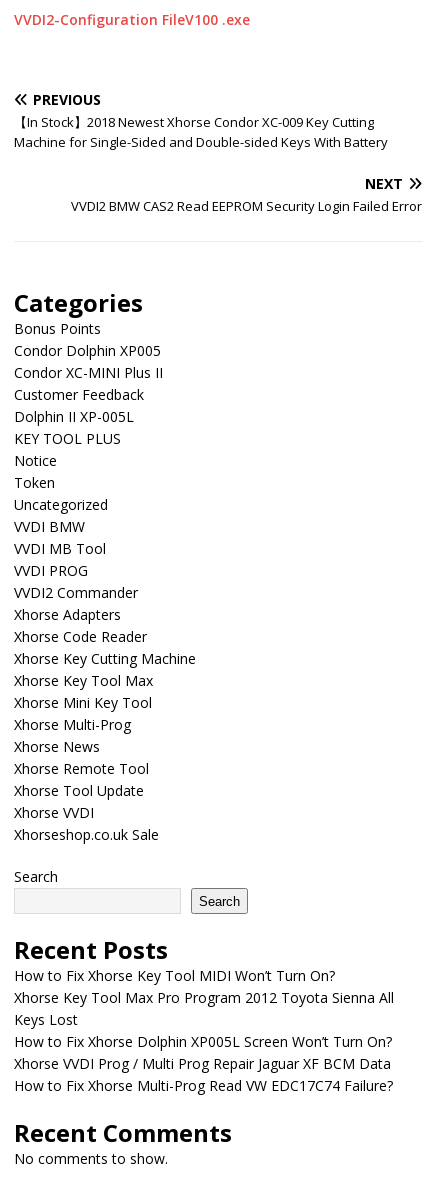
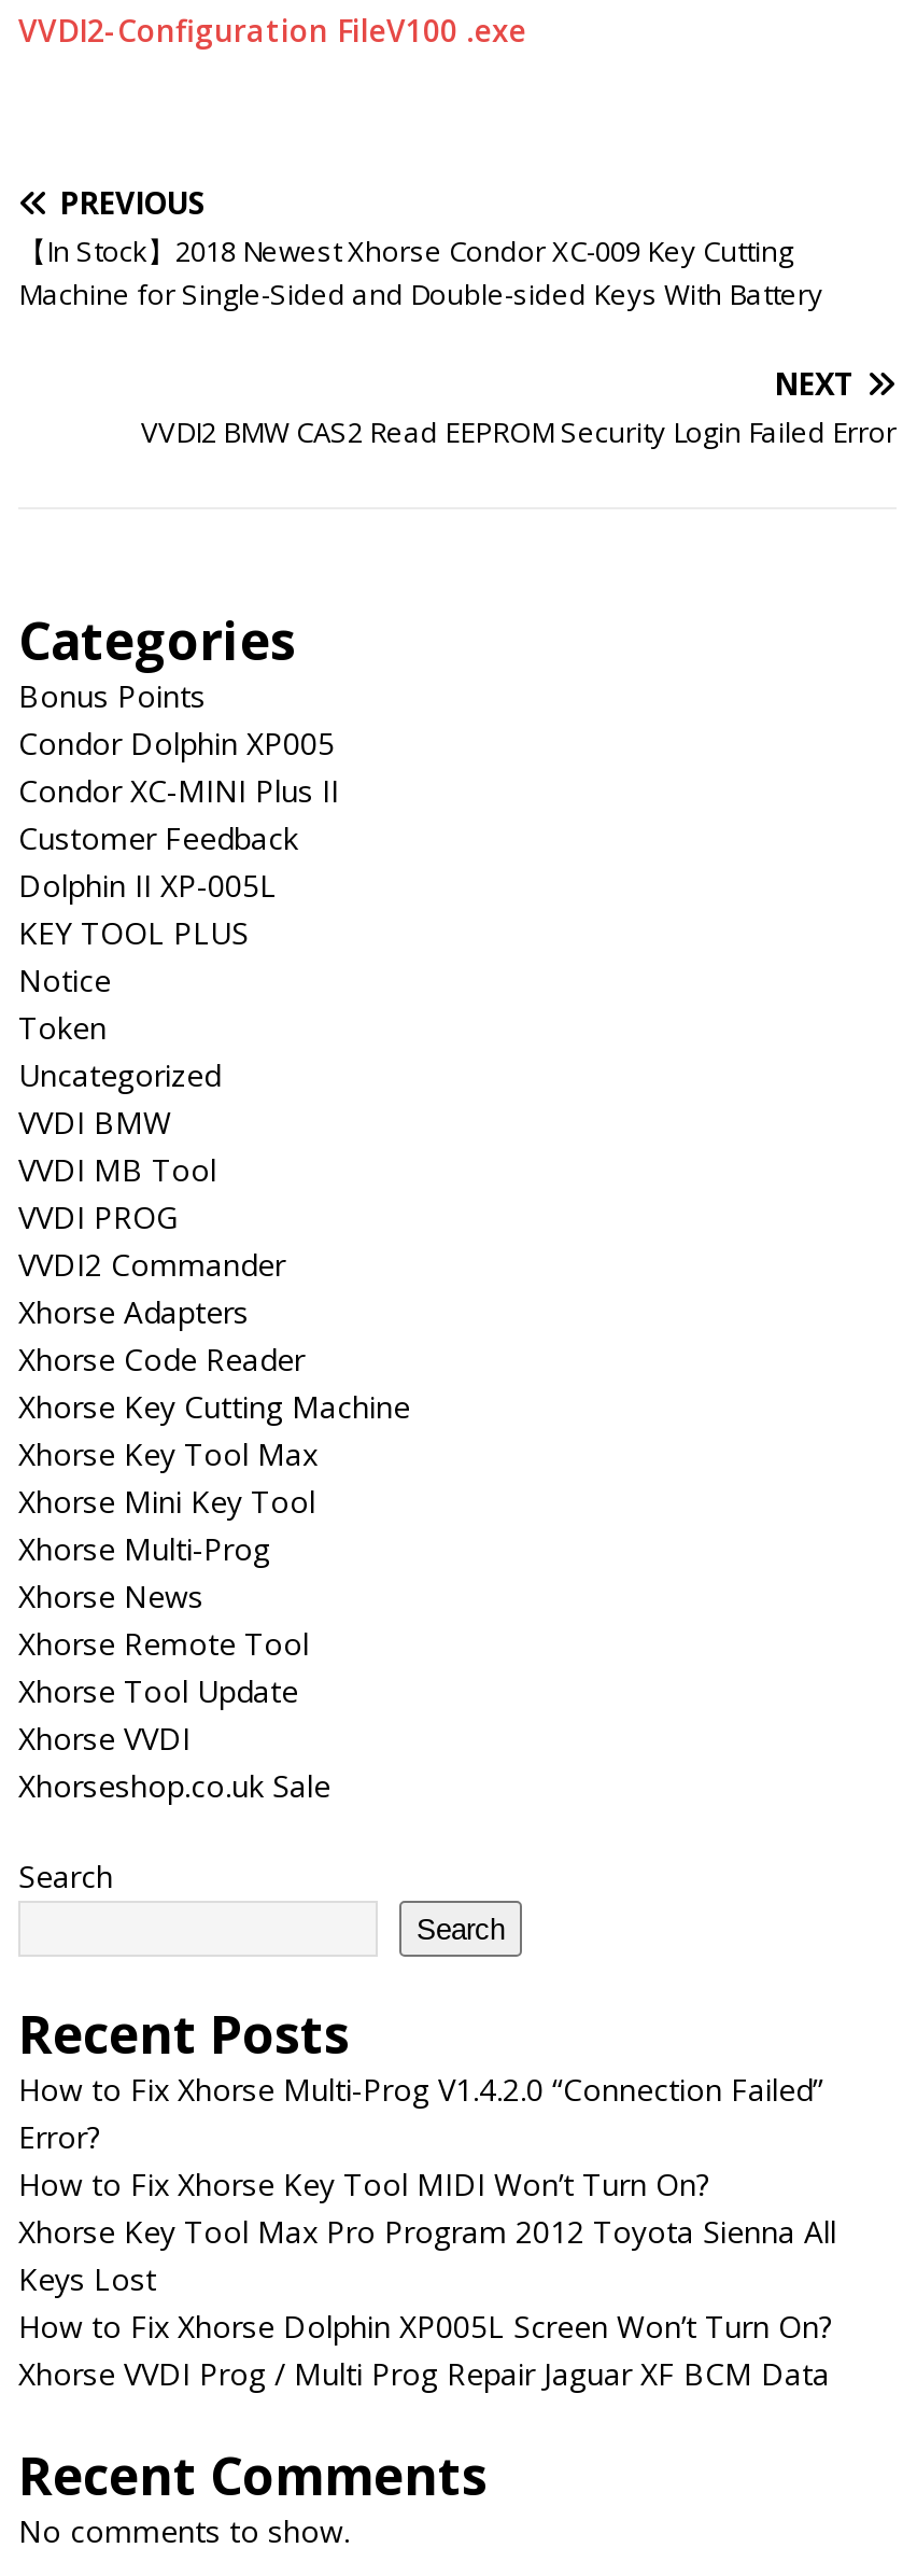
+ How to Fix Xhorse Multi-Prog V1.4.2.0 “Connection Failed”
+ Error?

moved down: How to Fix Xhorse Key Tool MIDI Won’t Turn On? | Xhorse Key Tool Max Pro Program 2012 Toyota Sienna All | Keys Lost | How to Fix Xhorse Dolphin XP005L Screen Won’t Turn On? | Xhorse VVDI Prog / Multi Prog Repair Jaguar XF BCM Data

- How to Fix Xhorse Multi-Prog Read VW EDC17C74 Failure?
